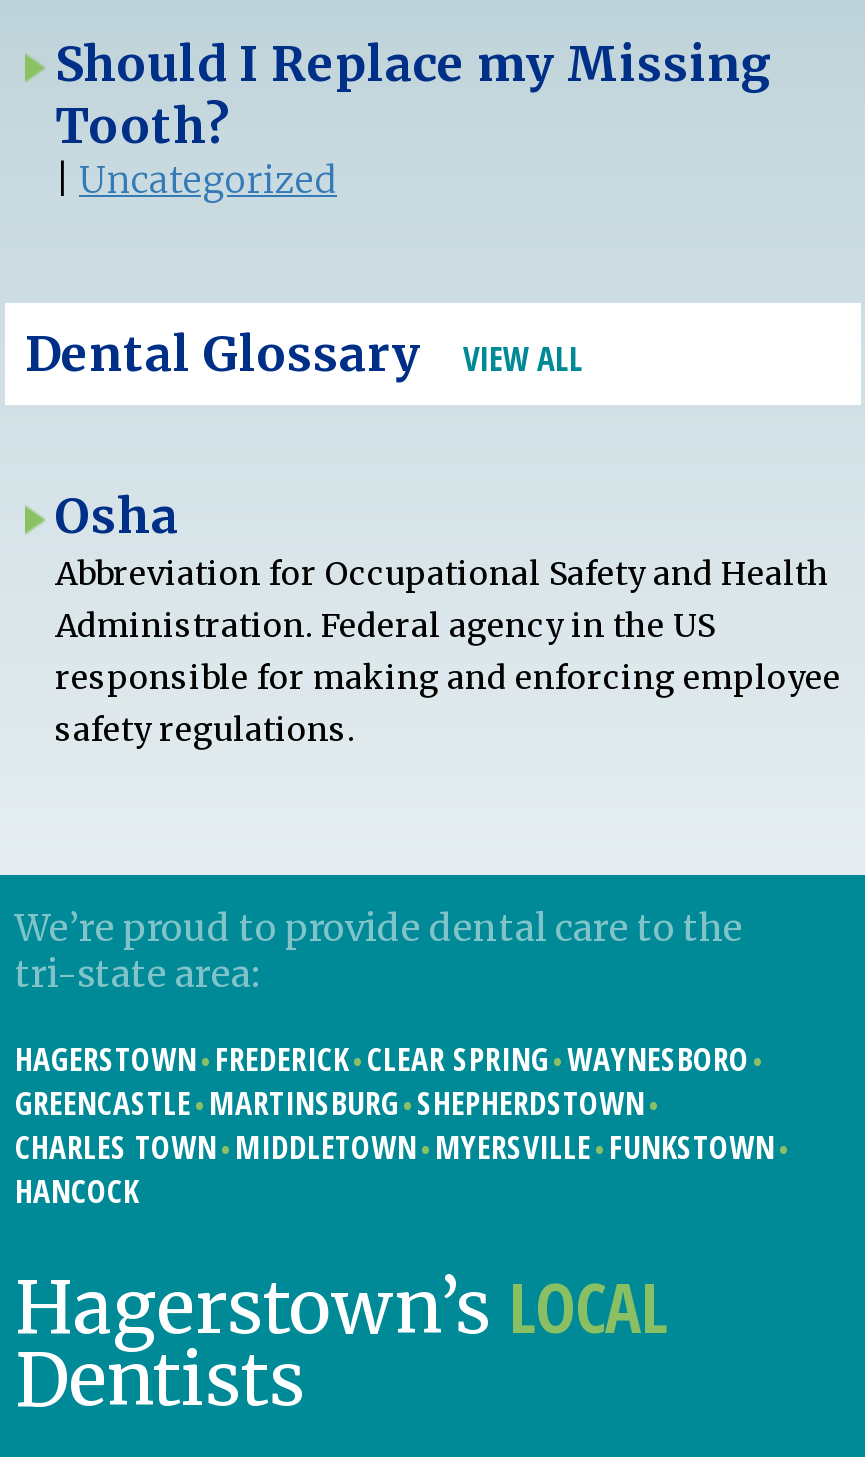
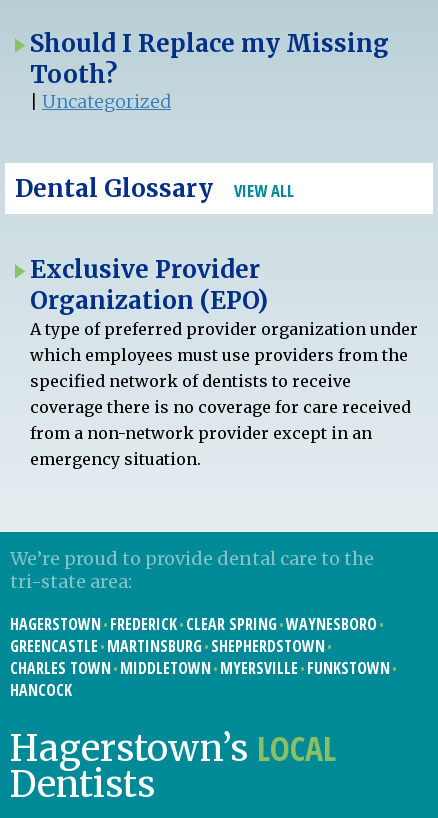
- Osha
- Abbreviation for Occupational Safety and Health
- Administration. Federal agency in the US
- responsible for making and enforcing employee
- safety regulations.
+ Exclusive Provider
+ Organization (EPO)
+ A type of preferred provider organization under
+ which employees must use providers from the
+ specified network of dentists to receive
+ coverage there is no coverage for care received
+ from a non-network provider except in an
+ emergency situation.
